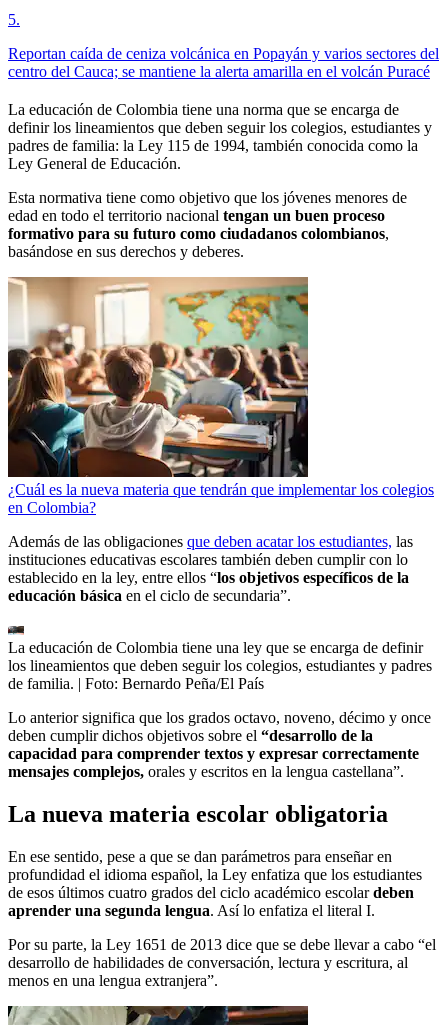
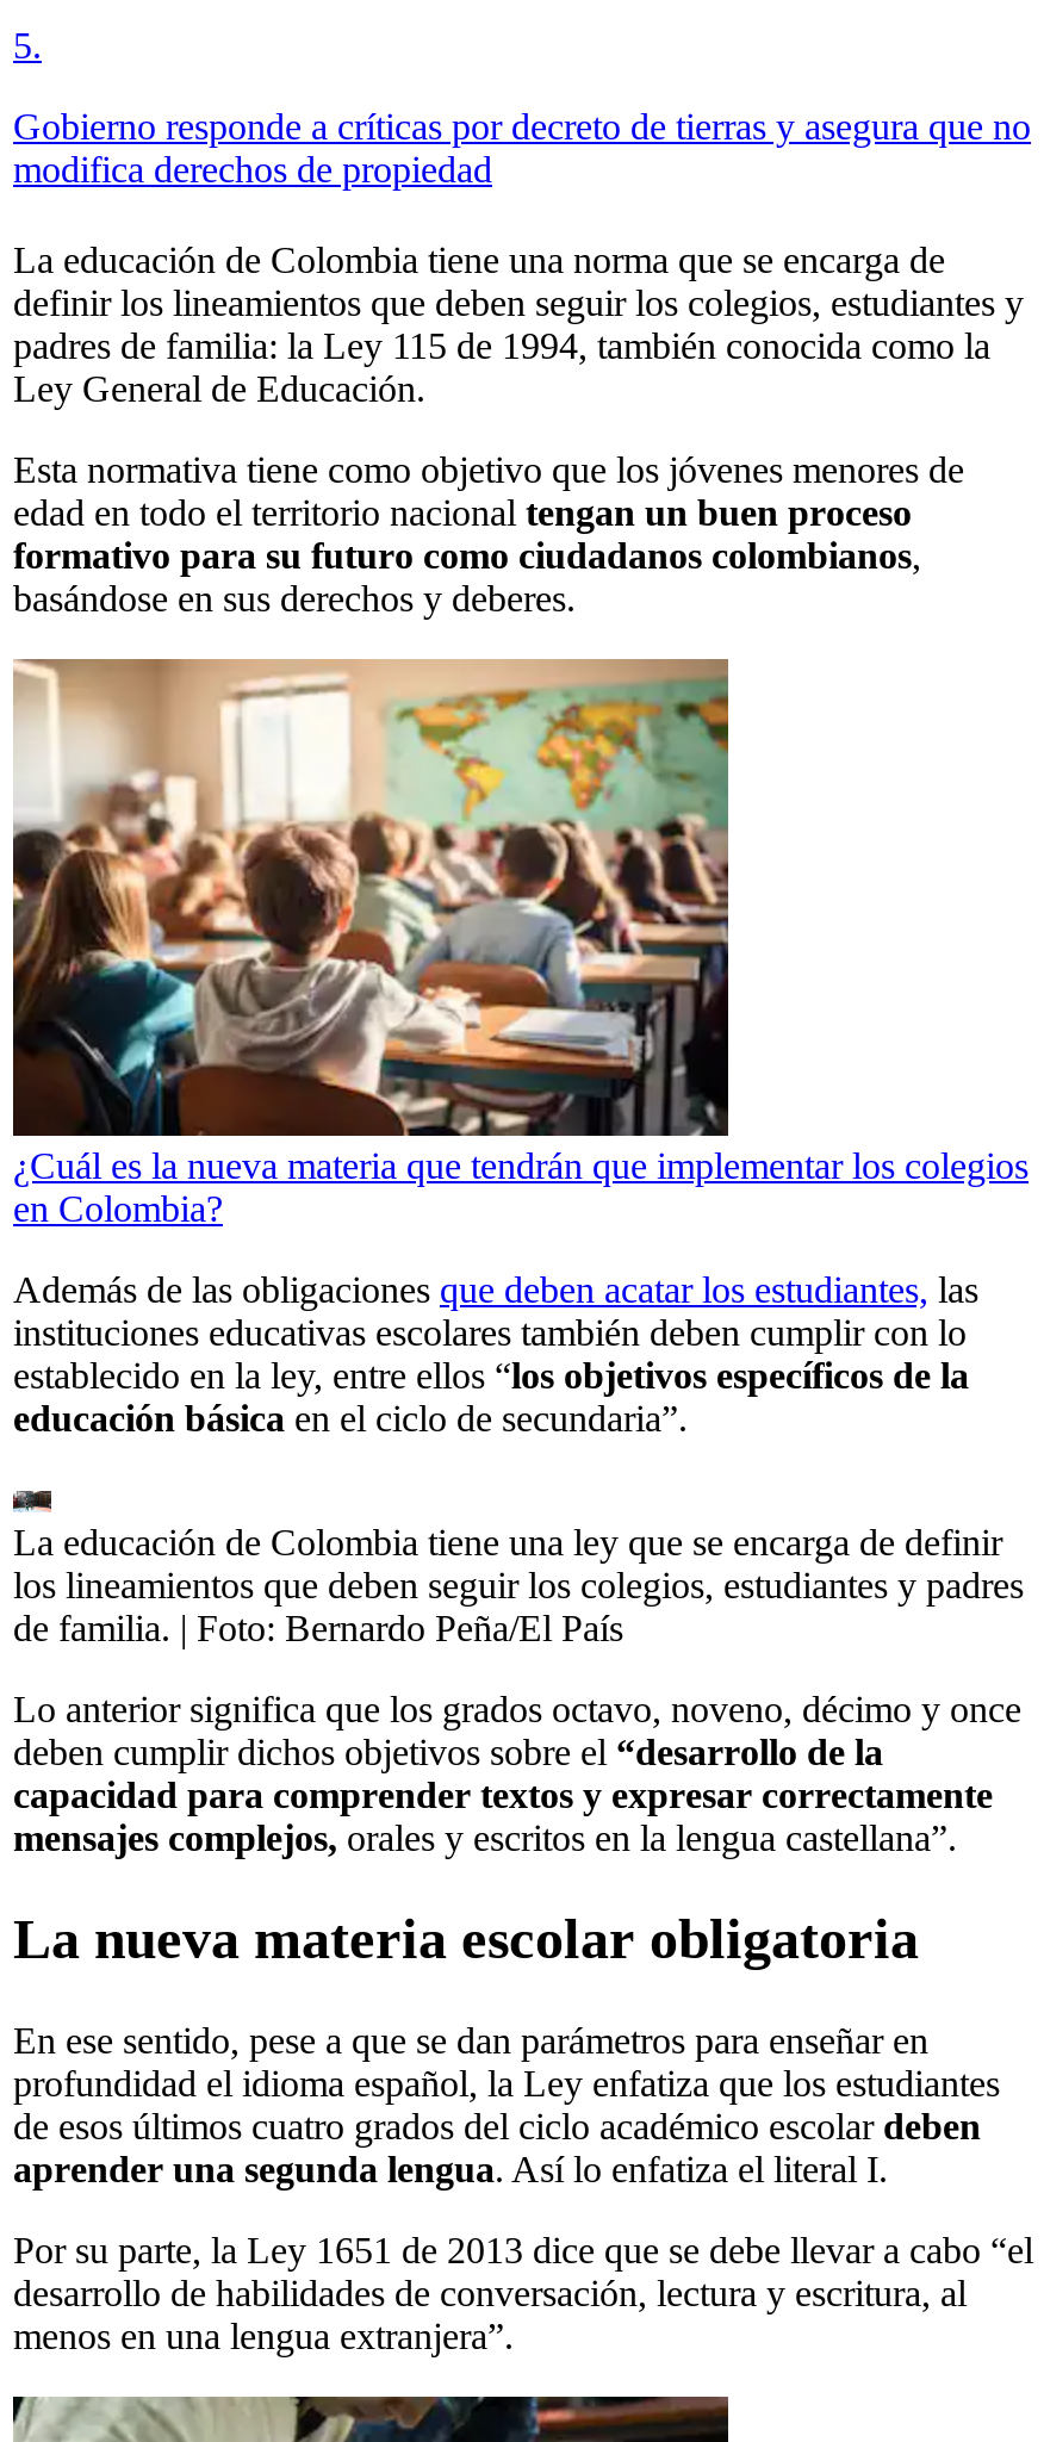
- Reportan caída de ceniza volcánica en Popayán y varios sectores del
- centro del Cauca; se mantiene la alerta amarilla en el volcán Puracé
+ Gobierno responde a críticas por decreto de tierras y asegura que no
+ modifica derechos de propiedad
